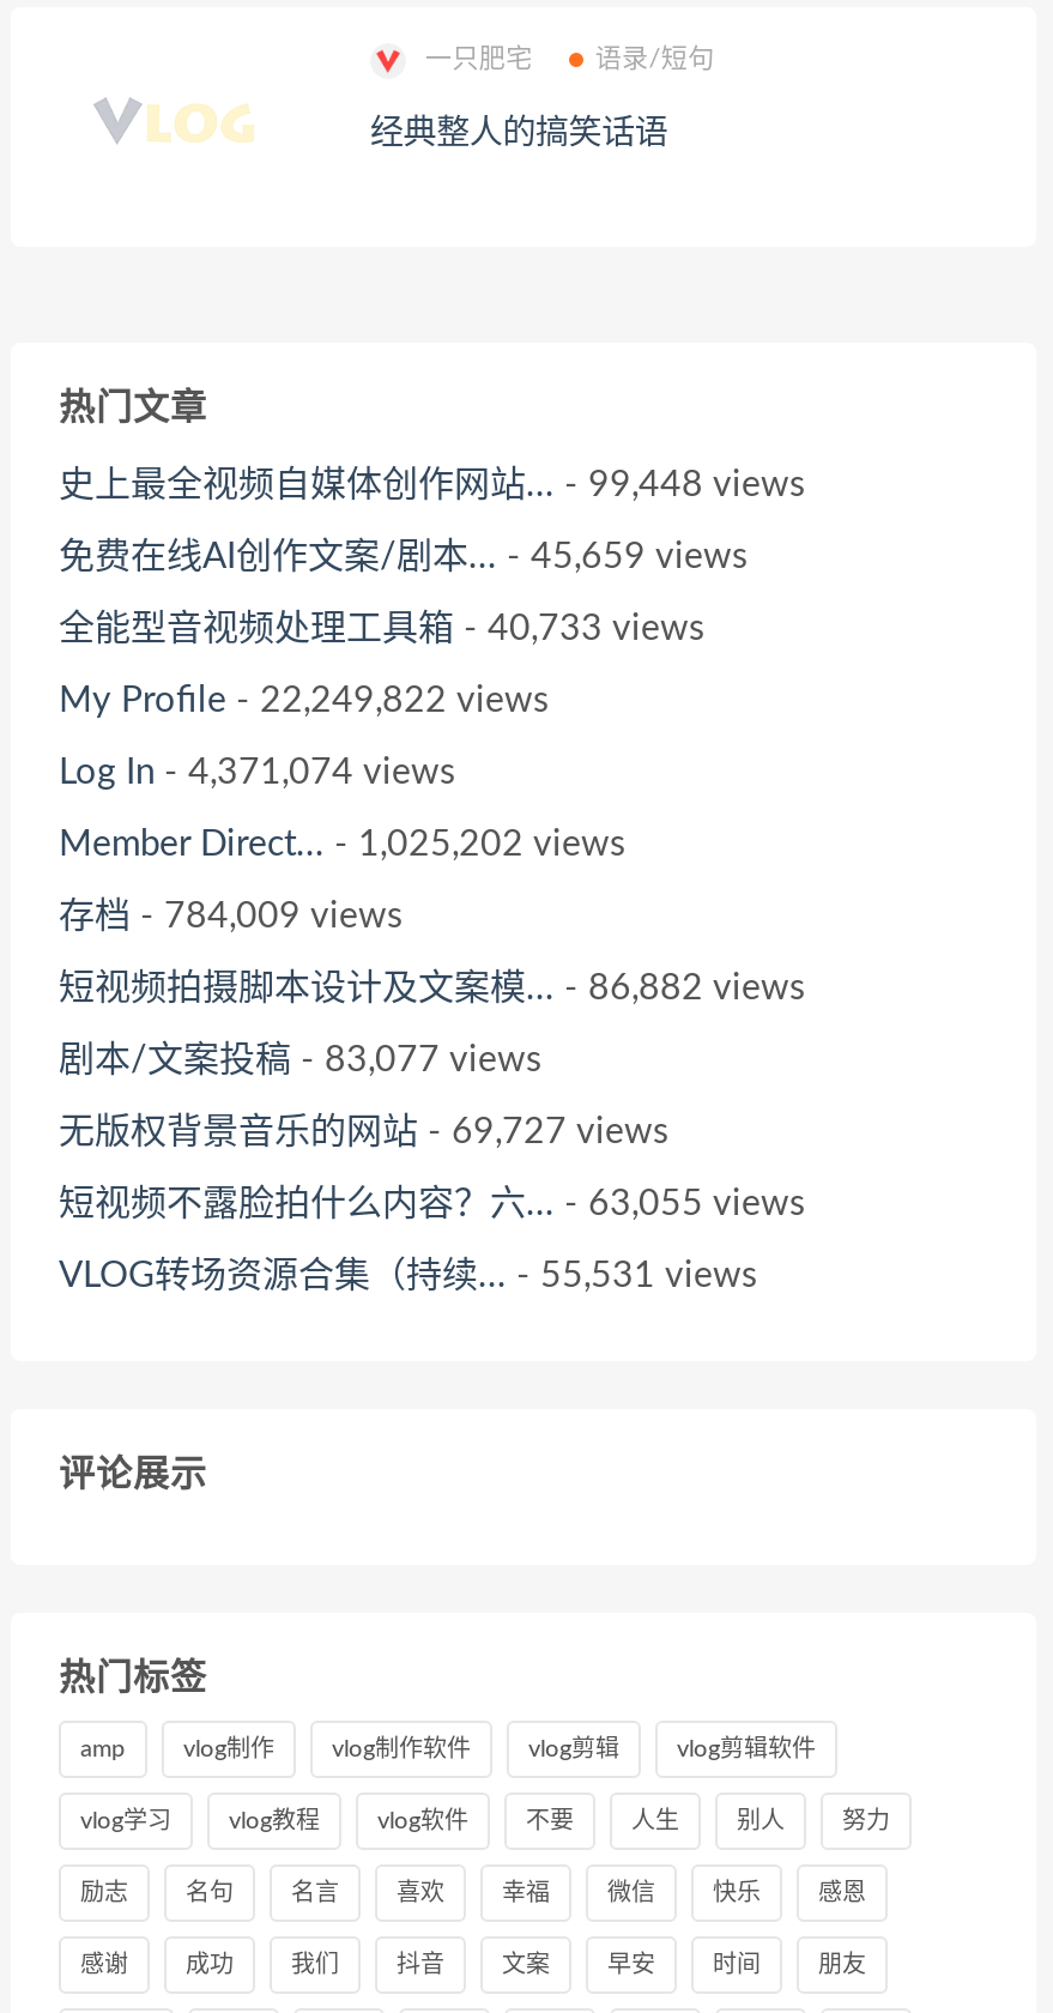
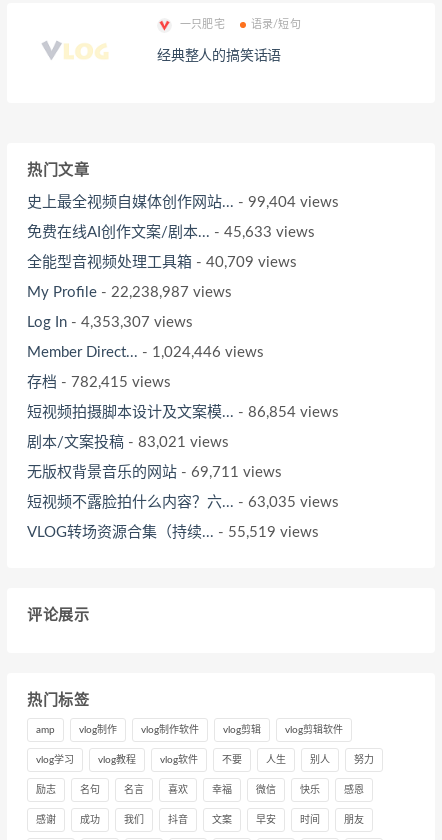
- 史上最全视频自媒体创作网站... - 99,448 views
+ 史上最全视频自媒体创作网站... - 99,404 views

- 免费在线AI创作文案/剧本... - 45,659 views
+ 免费在线AI创作文案/剧本... - 45,633 views

- 全能型音视频处理工具箱- 40,733 views
+ 全能型音视频处理工具箱- 40,709 views

- My Profile - 22,249,822 views
+ My Profile - 22,238,987 views

- Log In - 4,371,074 views
+ Log In - 4,353,307 views

- Member Direct... - 1,025,202 views
+ Member Direct... - 1,024,446 views

- 存档- 784,009 views
+ 存档- 782,415 views

- 短视频拍摄脚本设计及文案模... - 86,882 views
+ 短视频拍摄脚本设计及文案模... - 86,854 views

- 剧本/文案投稿- 83,077 views
+ 剧本/文案投稿- 83,021 views

- 无版权背景音乐的网站- 69,727 views
+ 无版权背景音乐的网站- 69,711 views

- 短视频不露脸拍什么内容？六... - 63,055 views
+ 短视频不露脸拍什么内容？六... - 63,035 views

- VLOG转场资源合集（持续... - 55,531 views
+ VLOG转场资源合集（持续... - 55,519 views
